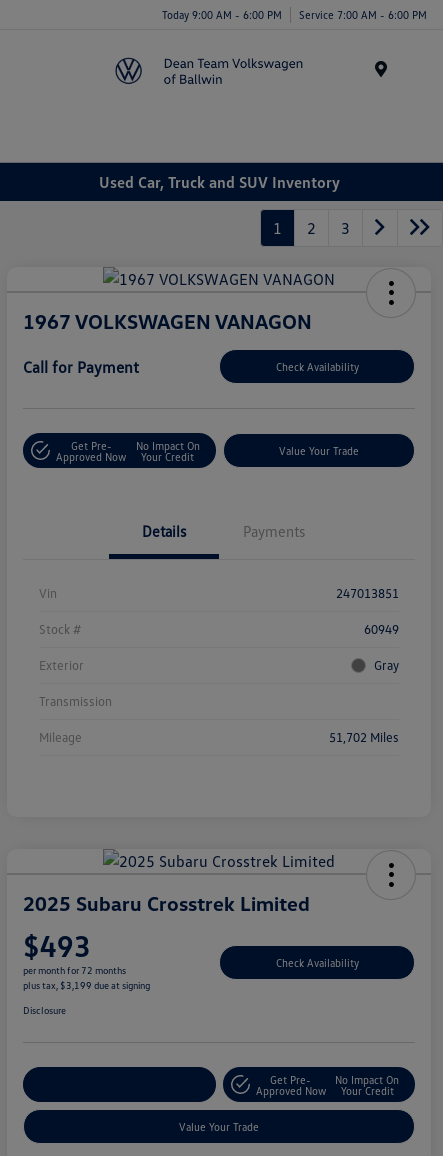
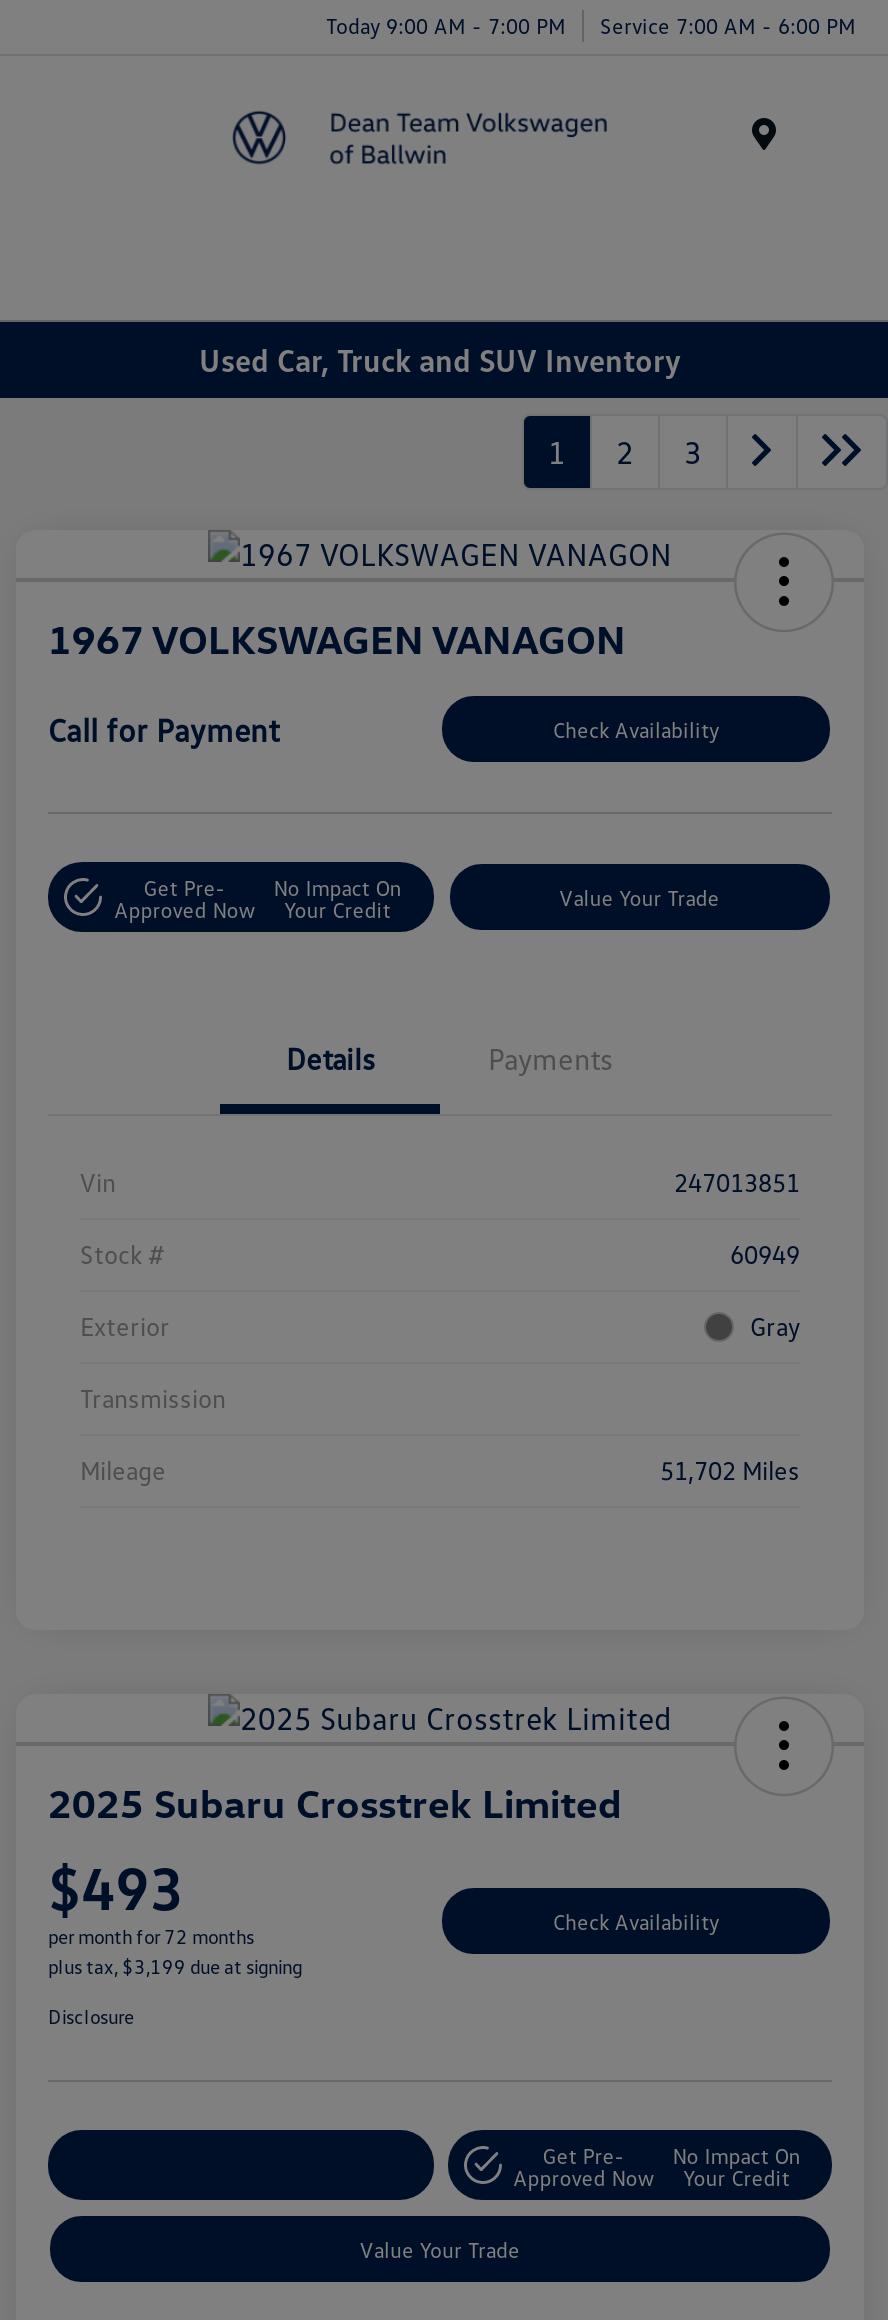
- Today 9:00 AM - 6:00 PM Service 7:00 AM - 6:00 PM
+ Today 9:00 AM - 7:00 PM Service 7:00 AM - 6:00 PM
